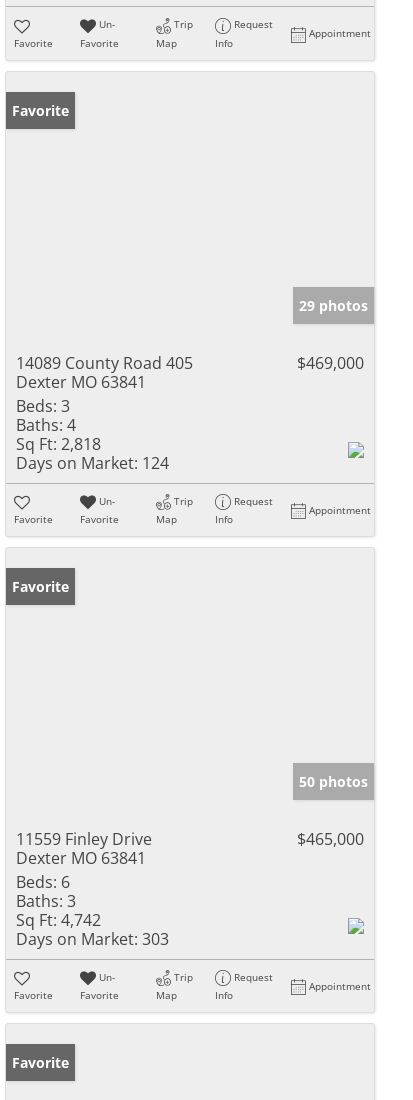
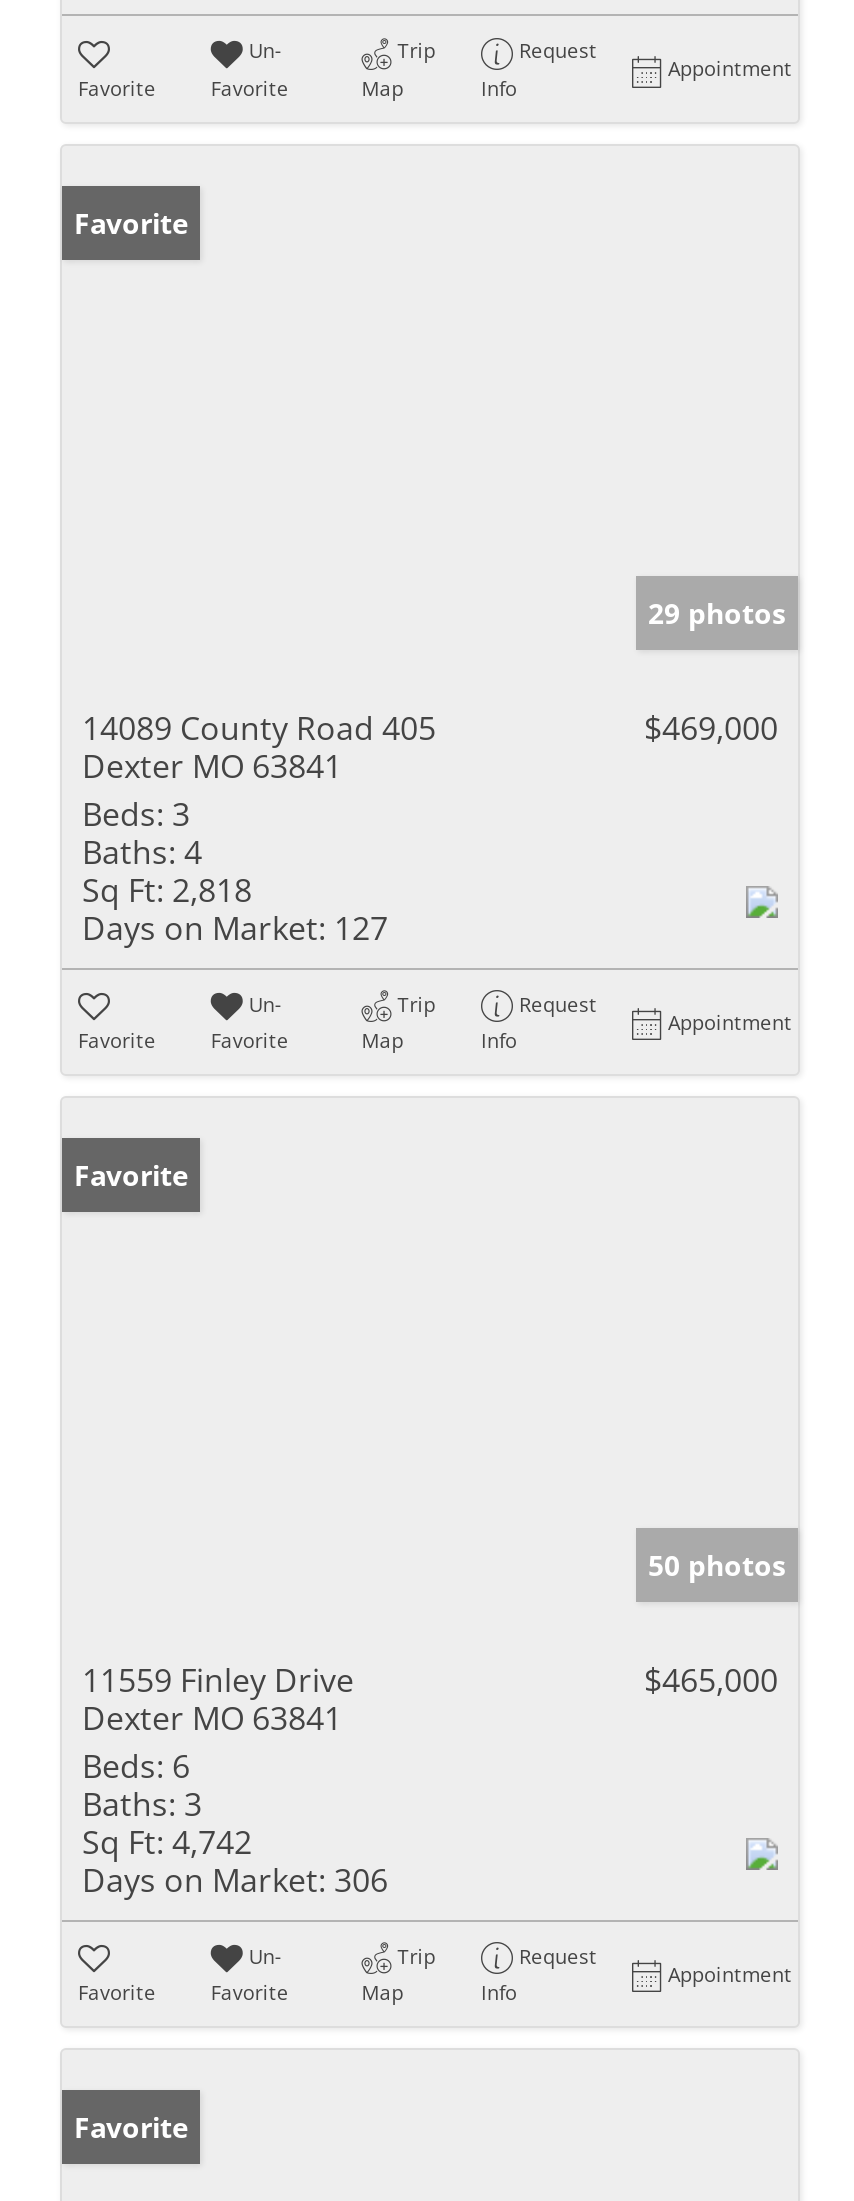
- Days on Market: 124
+ Days on Market: 127

- Days on Market: 303
+ Days on Market: 306
